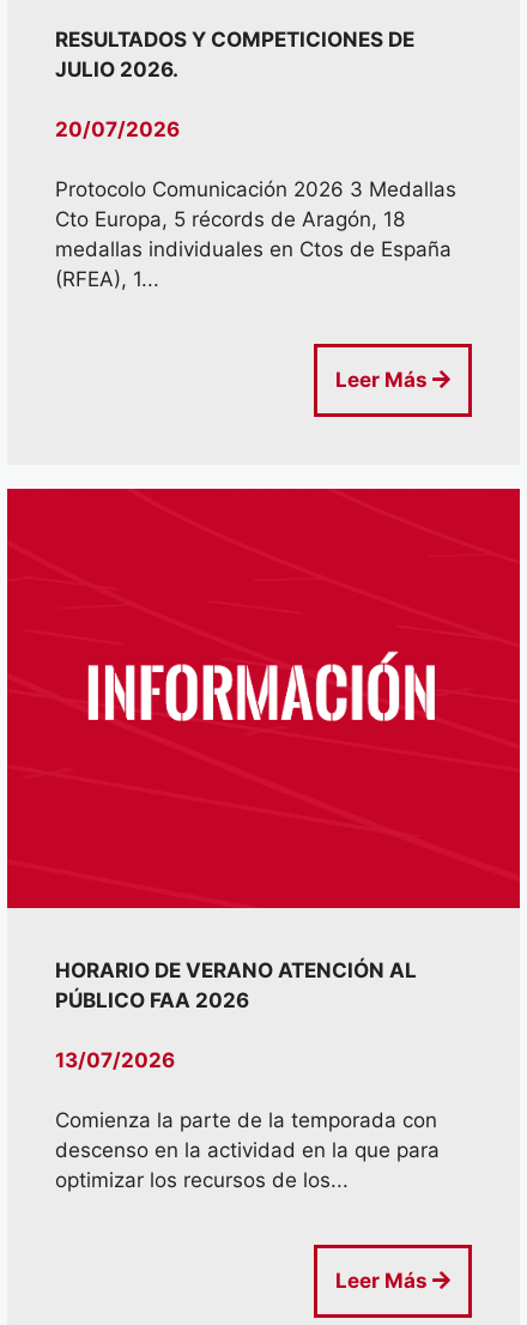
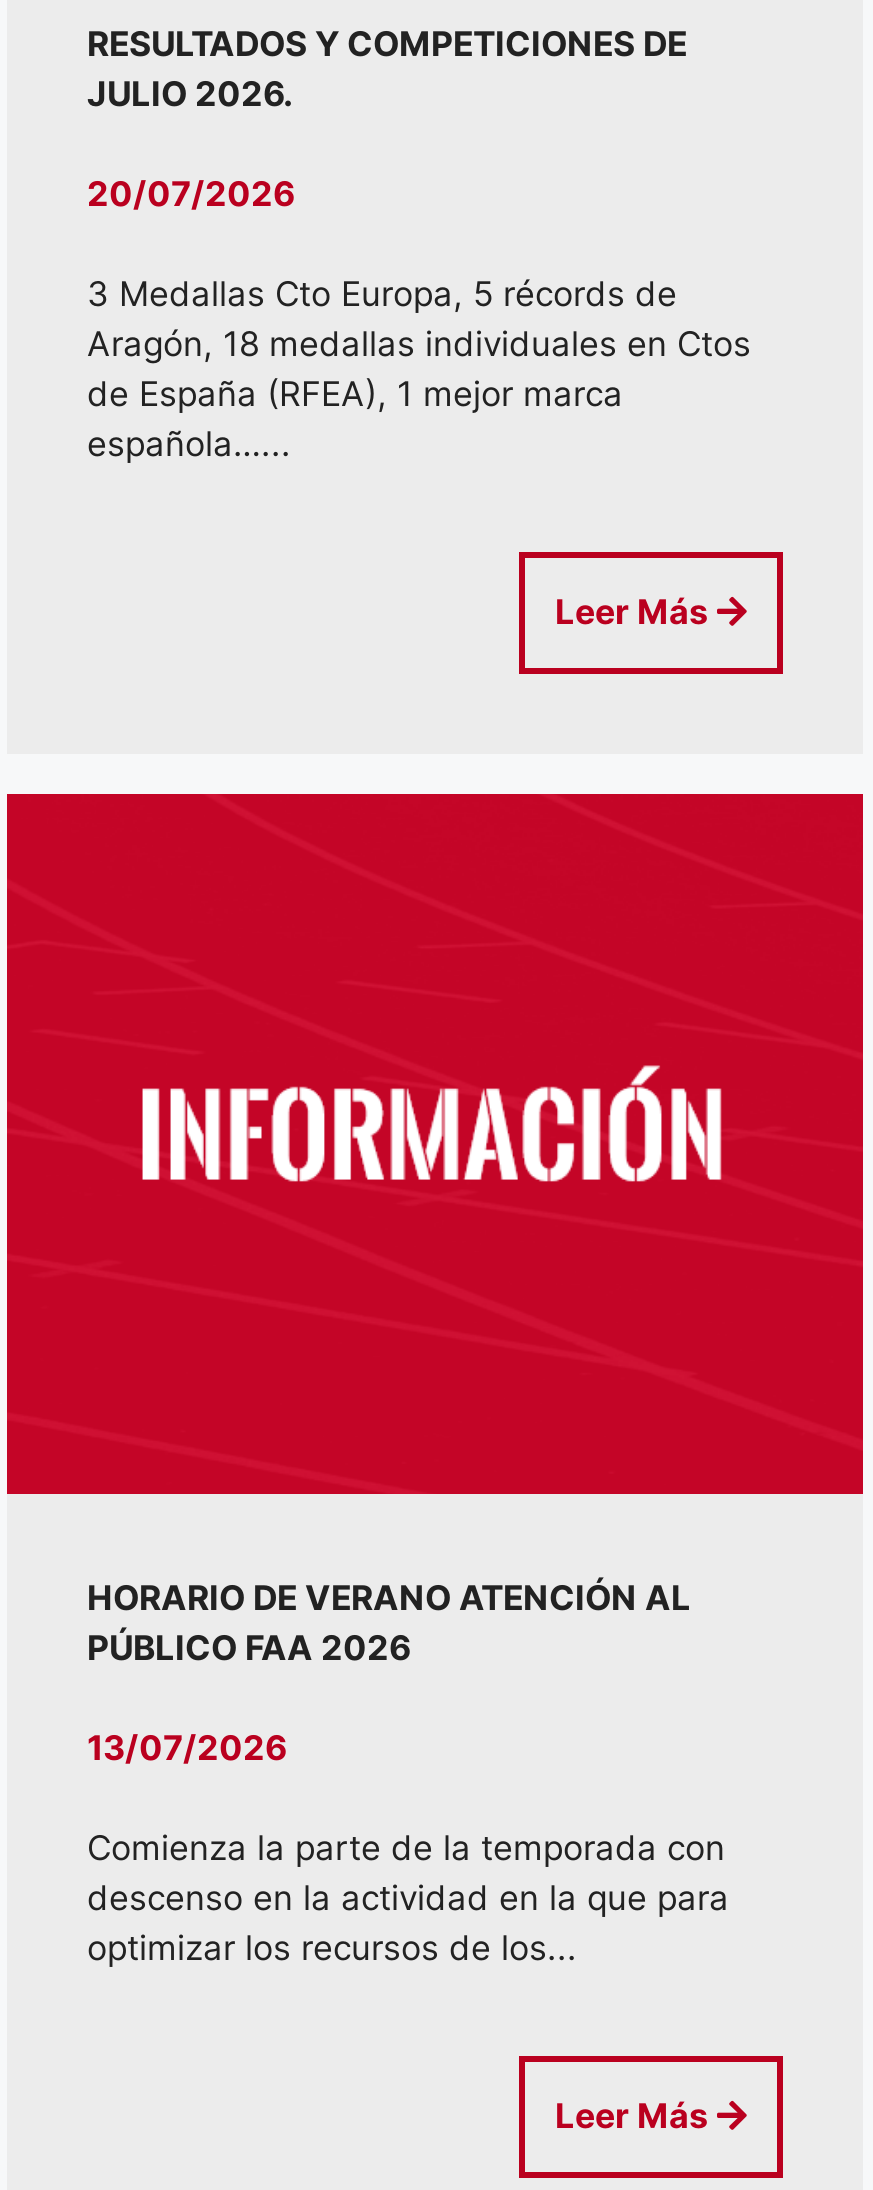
- Protocolo Comunicación 2026 3 Medallas
- Cto Europa, 5 récords de Aragón, 18
- medallas individuales en Ctos de España
- (RFEA), 1...
+ 3 Medallas Cto Europa, 5 récords de
+ Aragón, 18 medallas individuales en Ctos
+ de España (RFEA), 1 mejor marca
+ española…...
